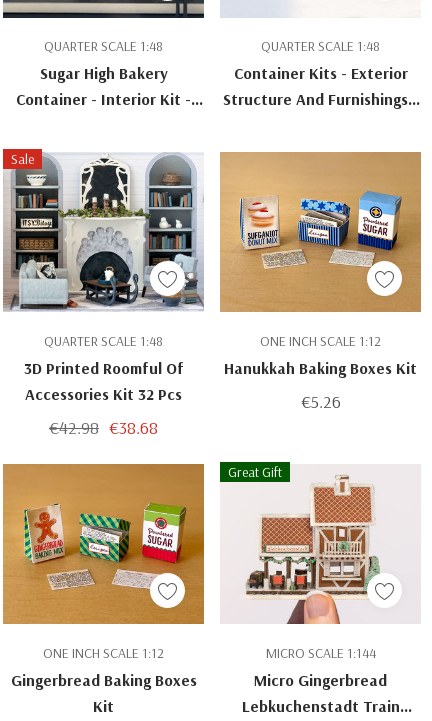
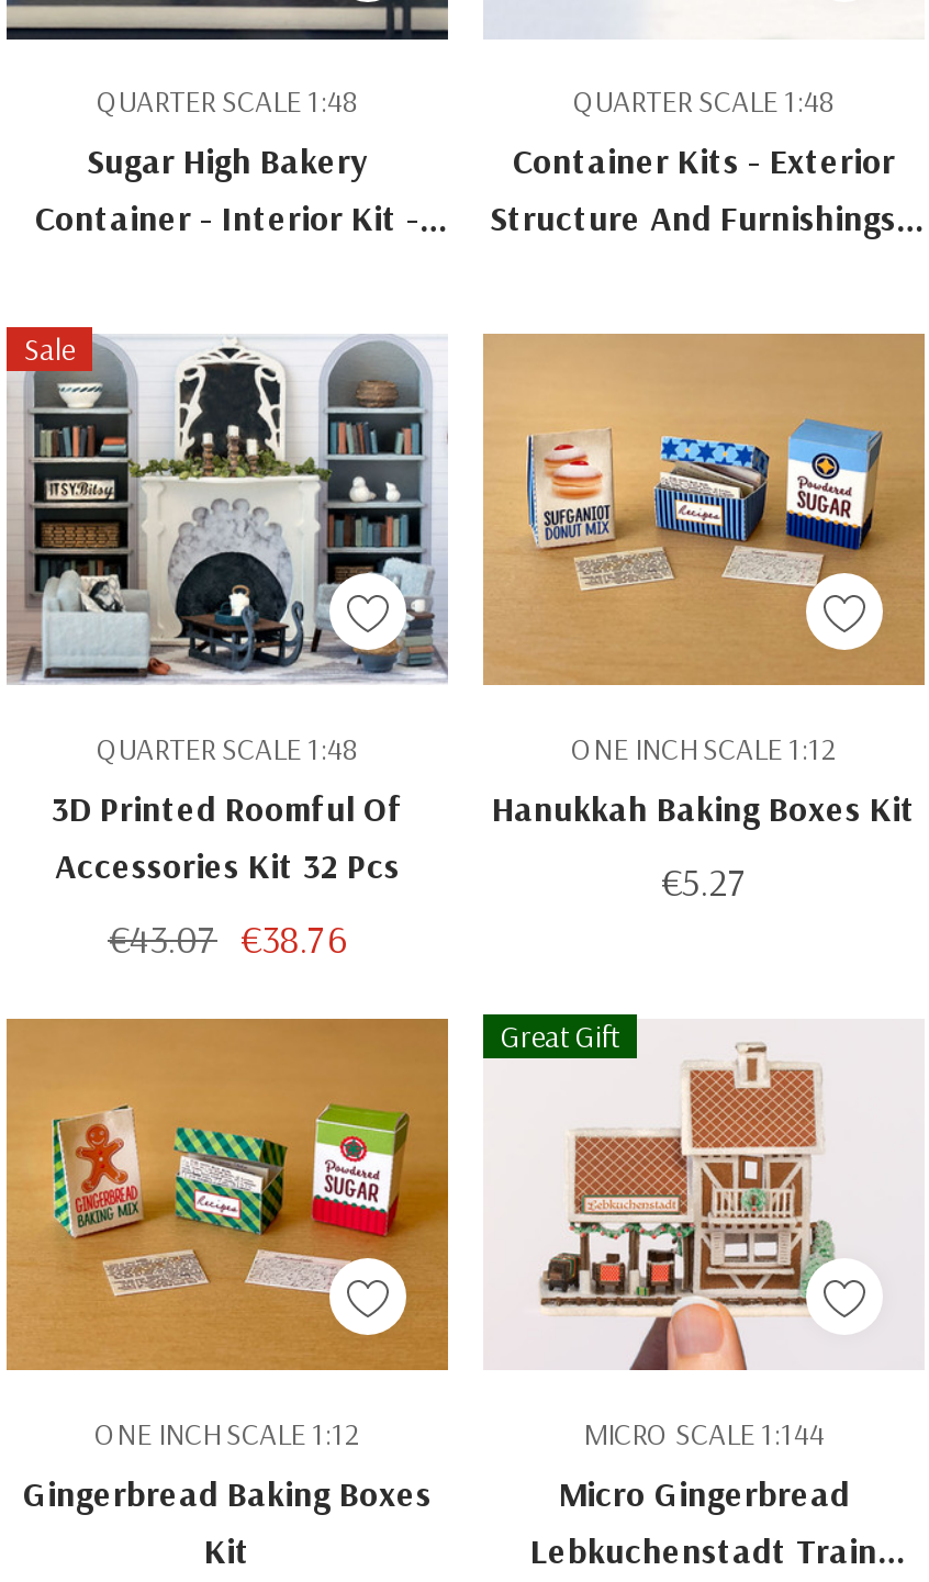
- €5.26
+ €5.27

- €42.98 €38.68
+ €43.07 €38.76
